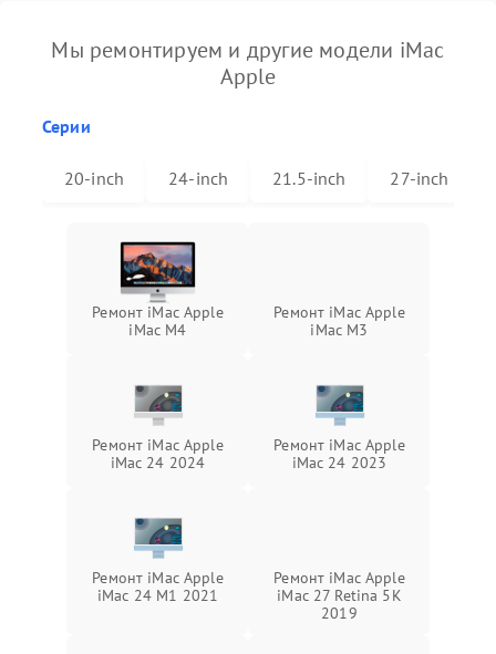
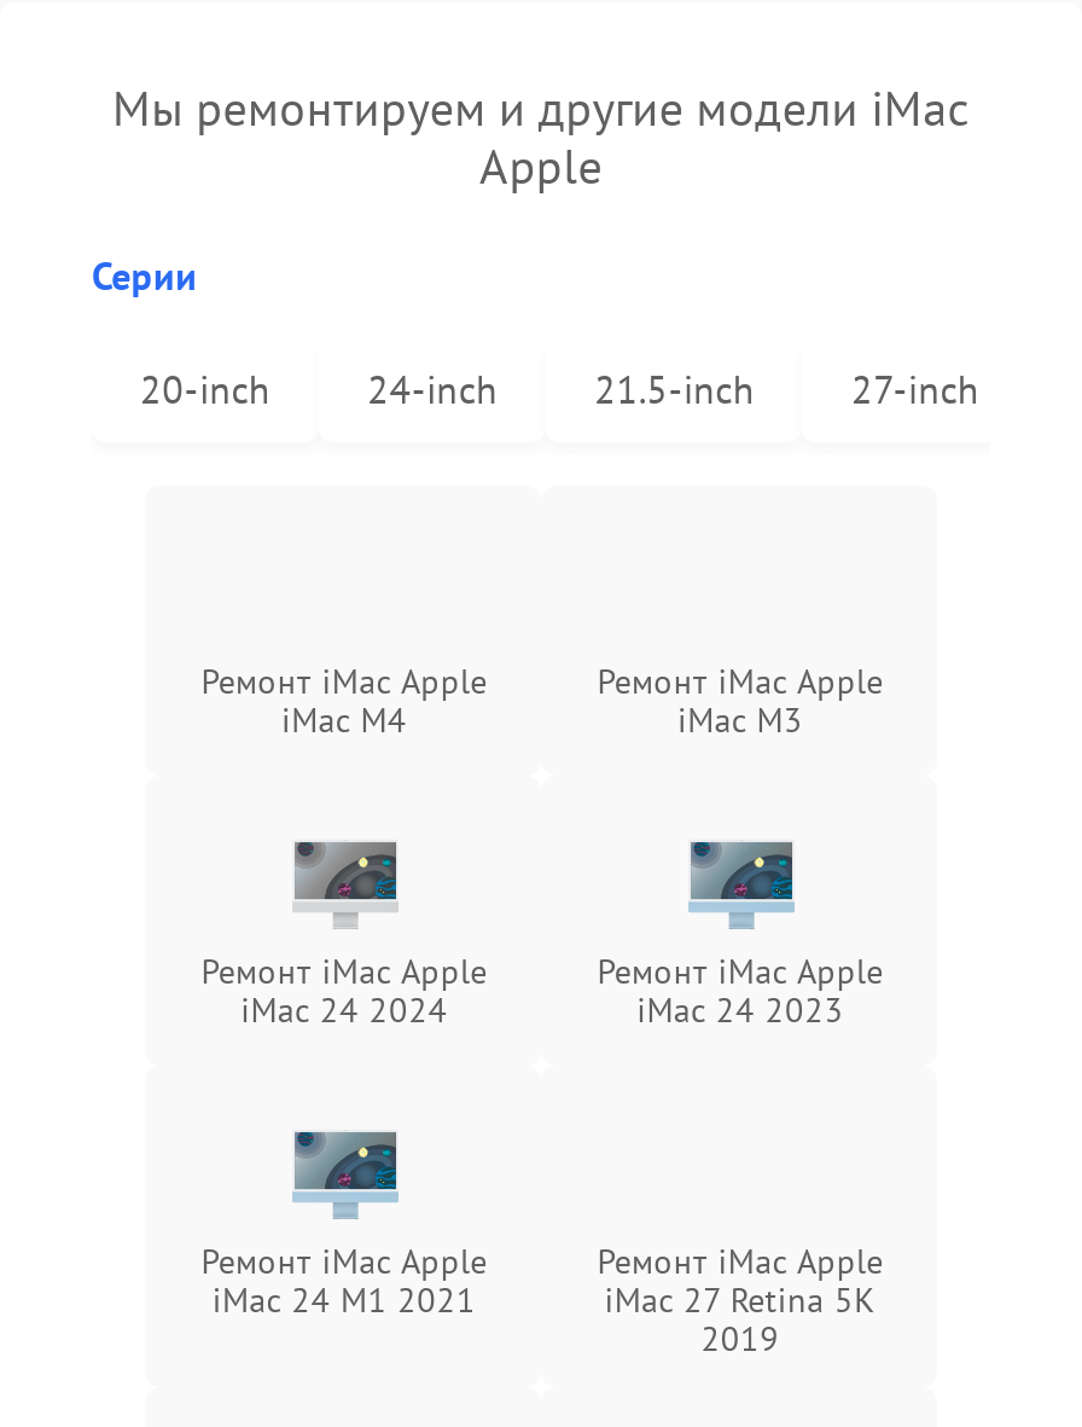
- [image]
